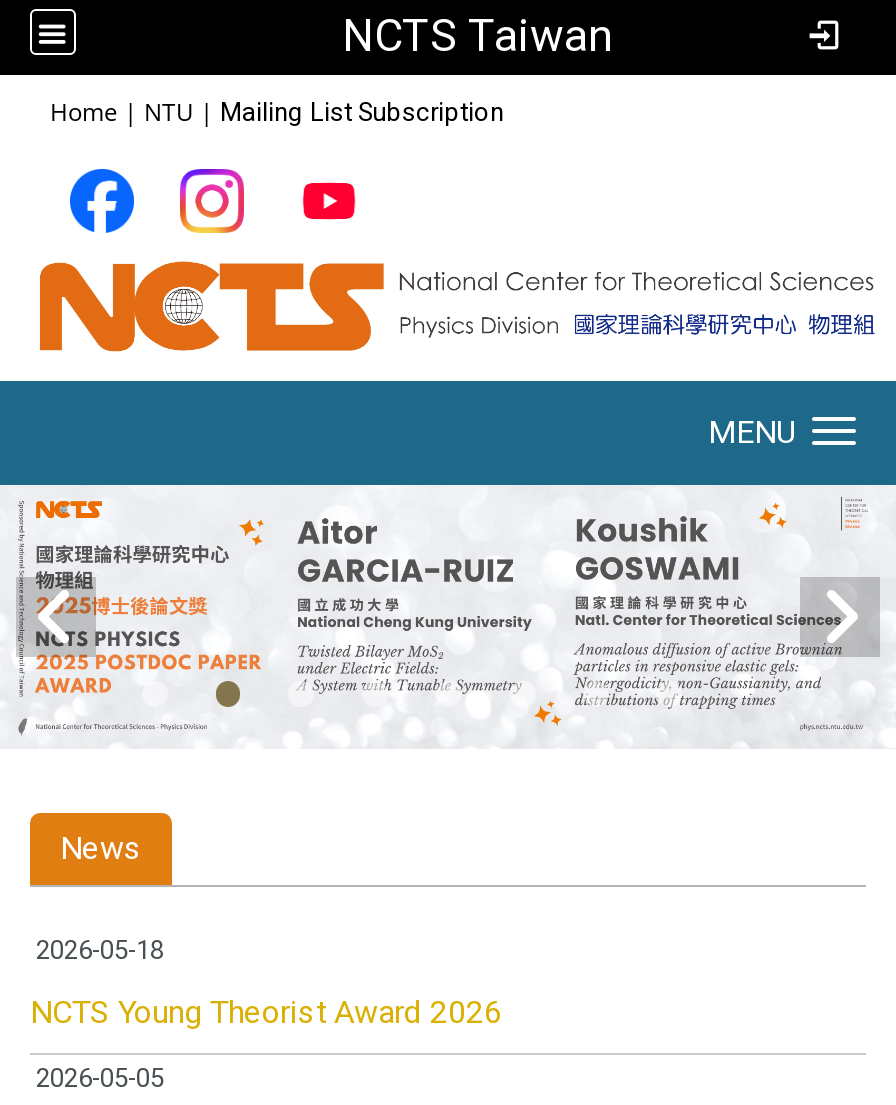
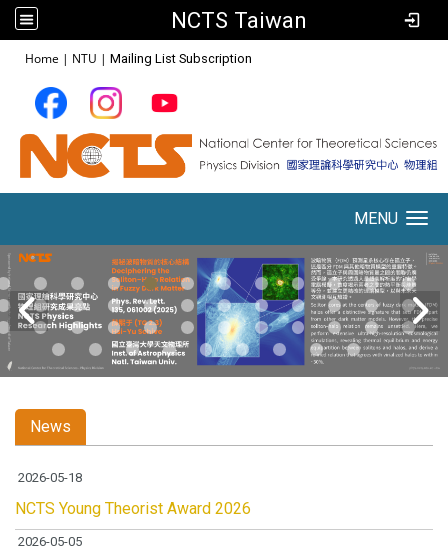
- [image]
+ [image]
